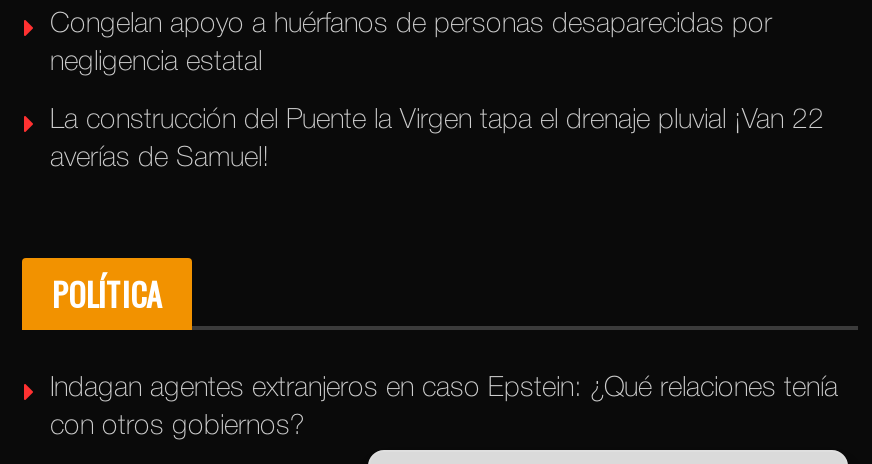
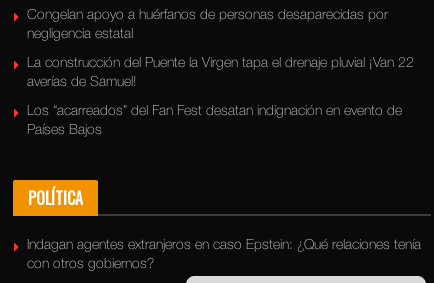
+ Los “acarreados” del Fan Fest desatan indignación en evento de
+ Países Bajos
